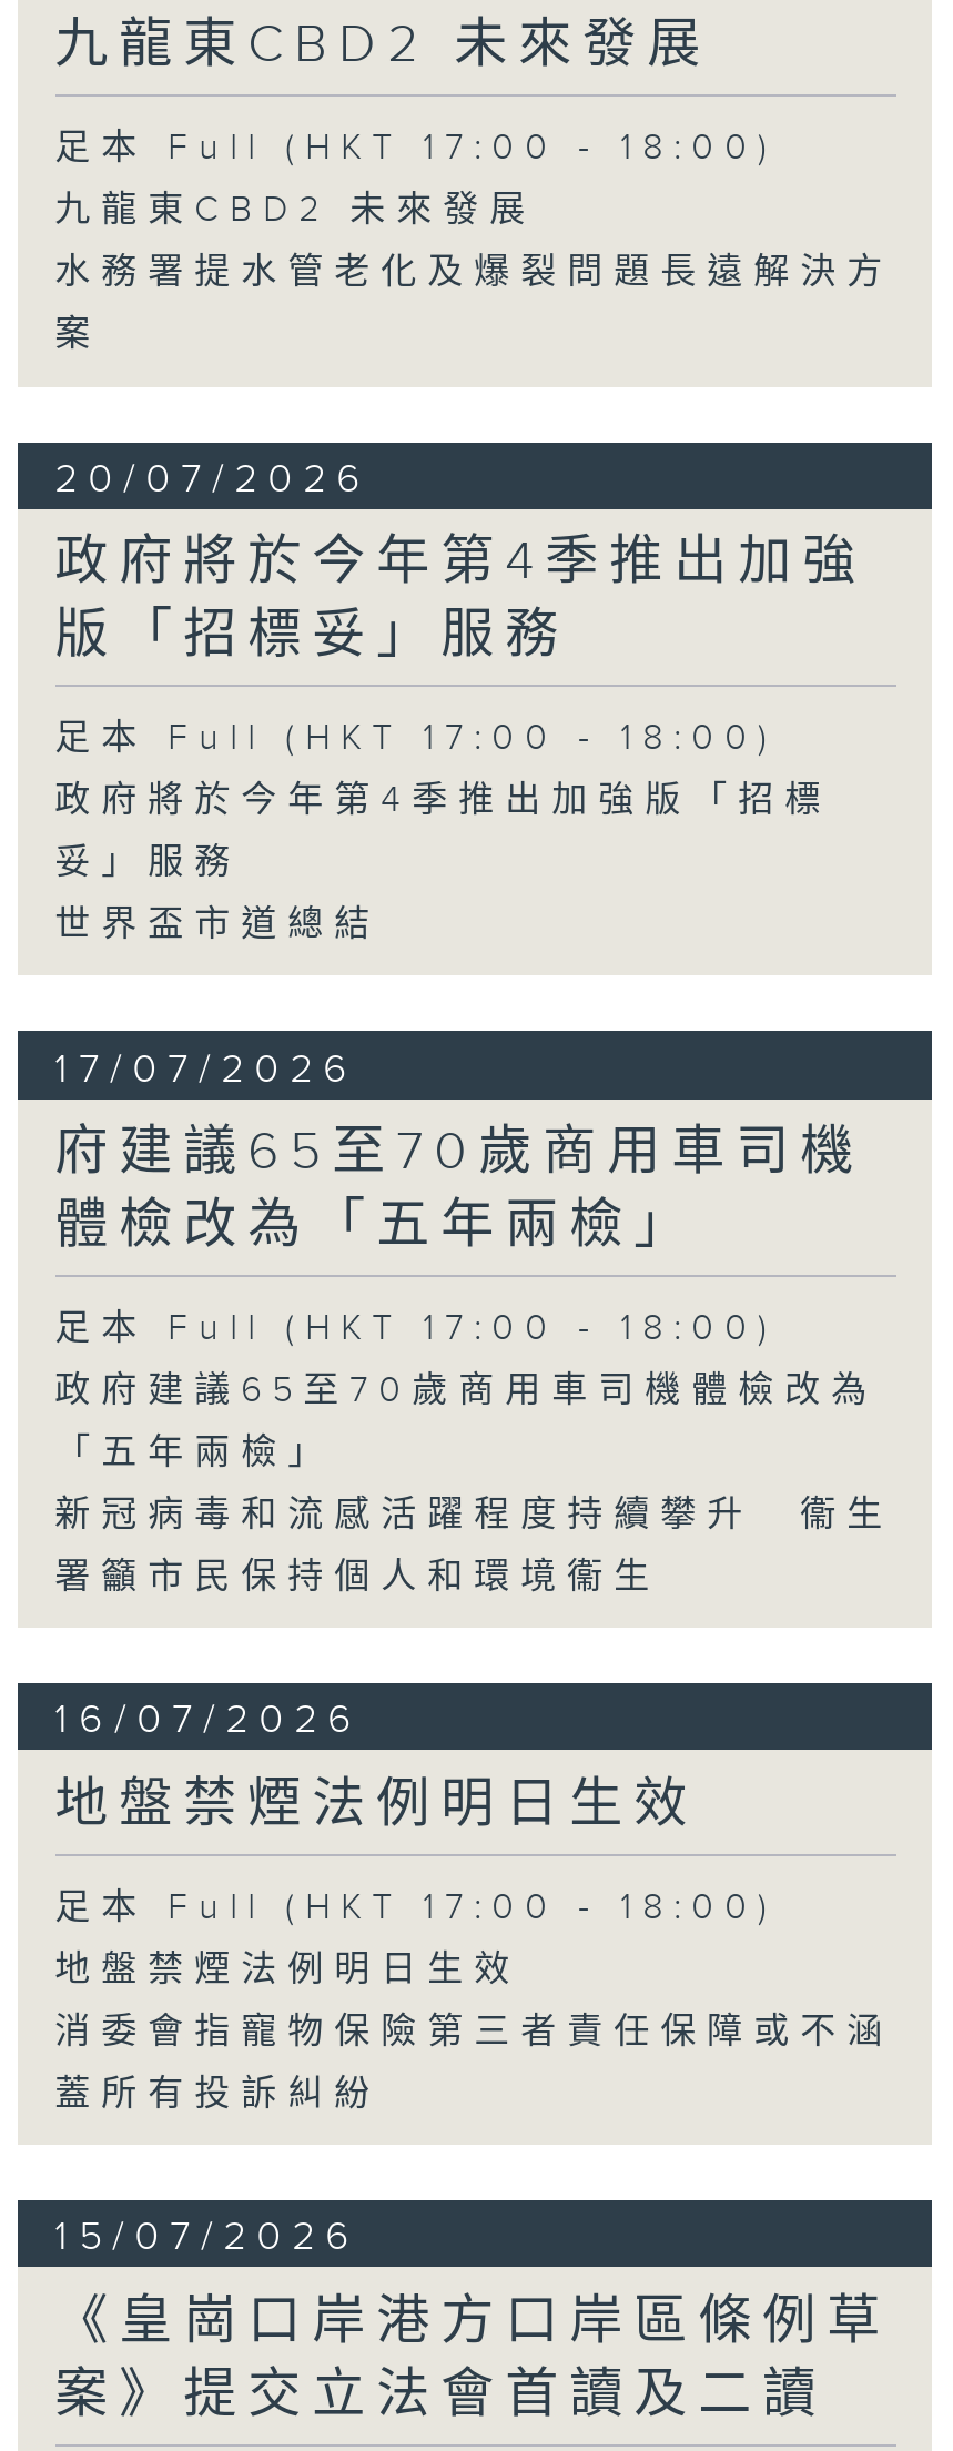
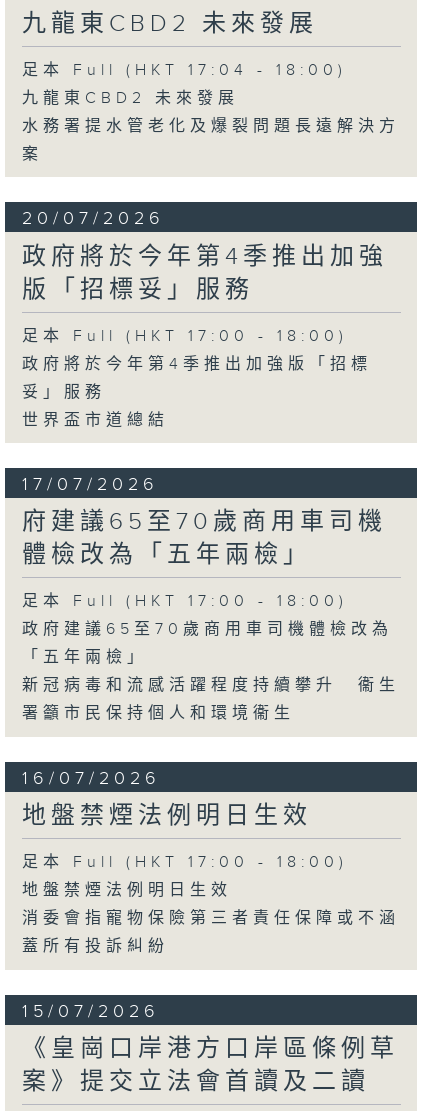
- 足本 Full (HKT 17:00 - 18:00)
+ 足本 Full (HKT 17:04 - 18:00)
